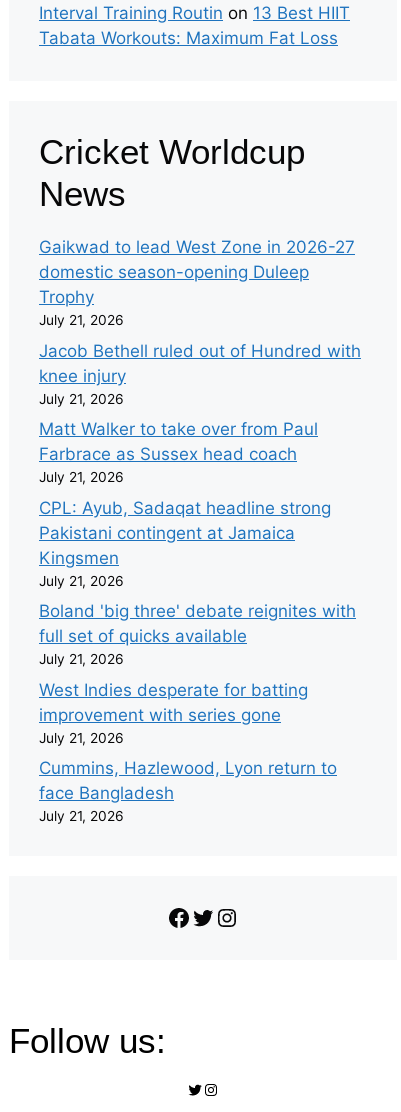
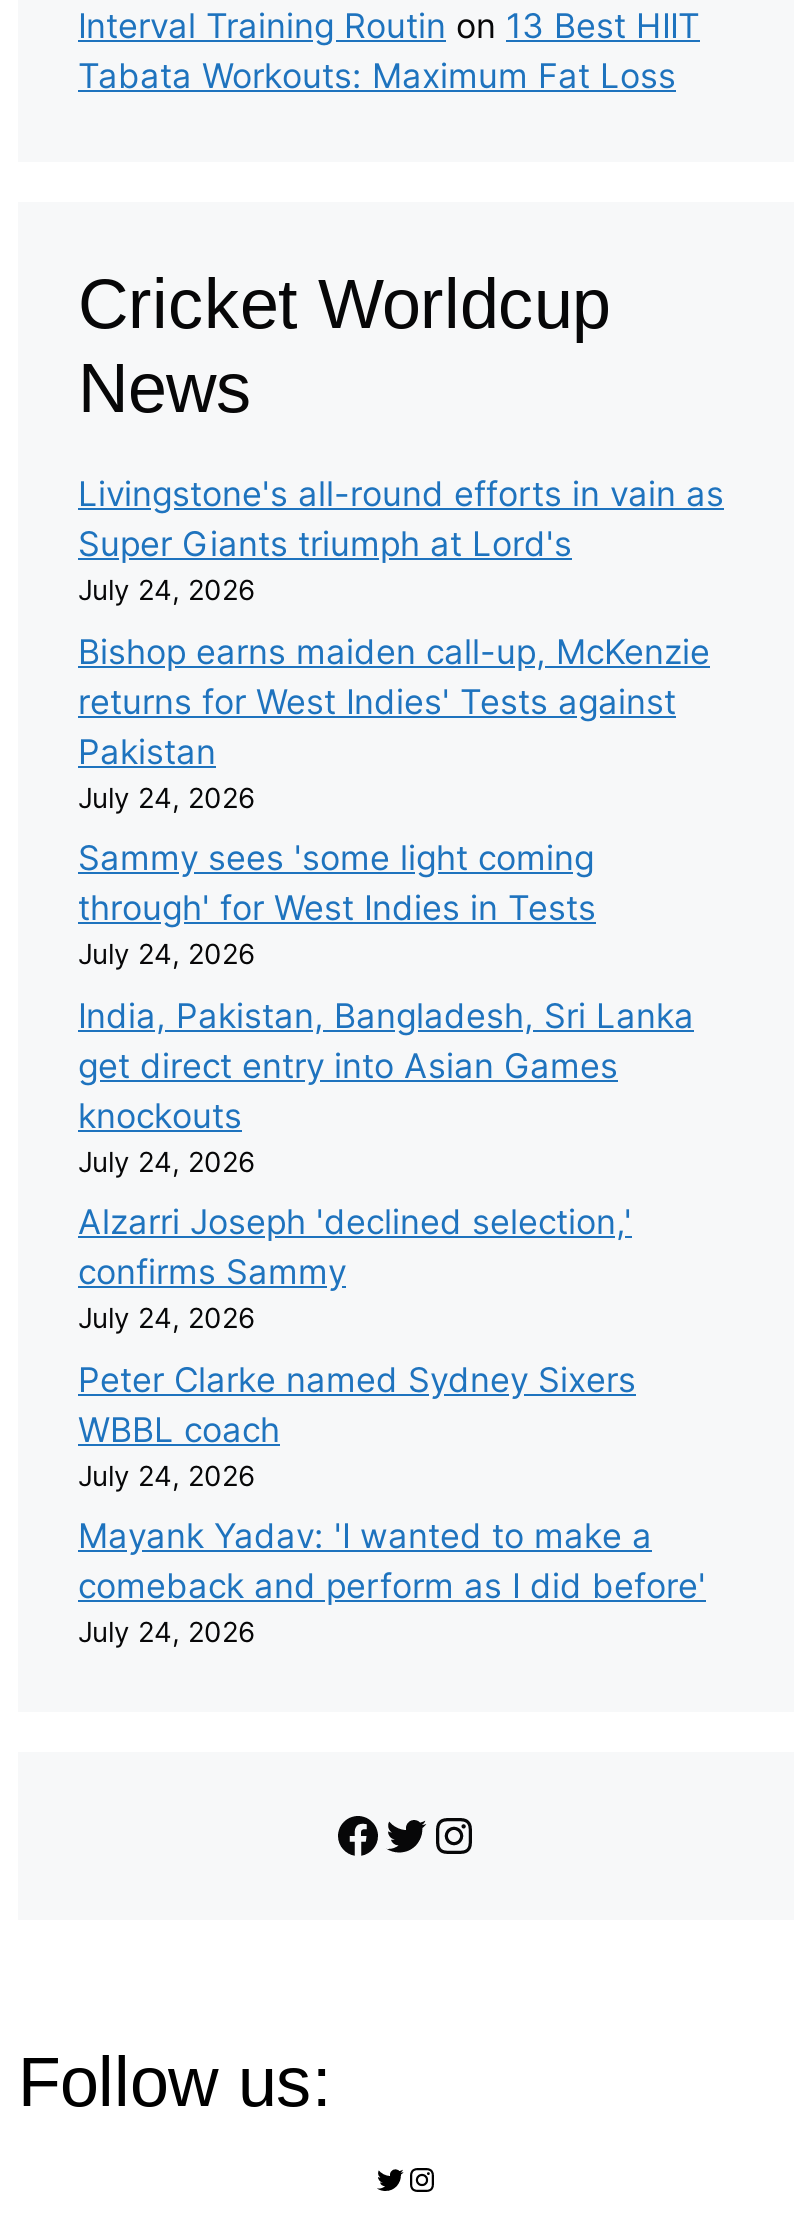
- Gaikwad to lead West Zone in 2026-27
- domestic season-opening Duleep
- Trophy
- July 21, 2026
+ Livingstone's all-round efforts in vain as
+ Super Giants triumph at Lord's
+ July 24, 2026

- Jacob Bethell ruled out of Hundred with
- knee injury
- July 21, 2026
+ Bishop earns maiden call-up, McKenzie
+ returns for West Indies' Tests against
+ Pakistan
+ July 24, 2026

- Matt Walker to take over from Paul
- Farbrace as Sussex head coach
- July 21, 2026
+ Sammy sees 'some light coming
+ through' for West Indies in Tests
+ July 24, 2026

- CPL: Ayub, Sadaqat headline strong
- Pakistani contingent at Jamaica
- Kingsmen
- July 21, 2026
+ India, Pakistan, Bangladesh, Sri Lanka
+ get direct entry into Asian Games
+ knockouts
+ July 24, 2026

- Boland 'big three' debate reignites with
- full set of quicks available
- July 21, 2026
+ Alzarri Joseph 'declined selection,'
+ confirms Sammy
+ July 24, 2026

- West Indies desperate for batting
- improvement with series gone
- July 21, 2026
+ Peter Clarke named Sydney Sixers
+ WBBL coach
+ July 24, 2026

- Cummins, Hazlewood, Lyon return to
- face Bangladesh
- July 21, 2026
+ Mayank Yadav: 'I wanted to make a
+ comeback and perform as I did before'
+ July 24, 2026
